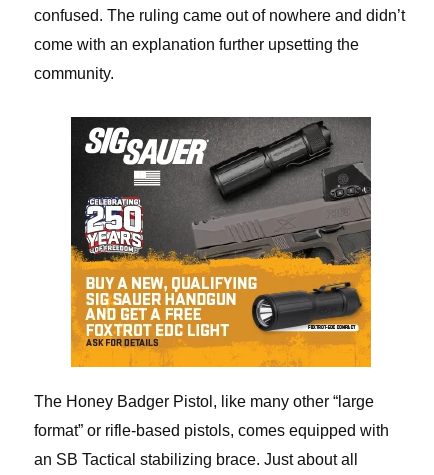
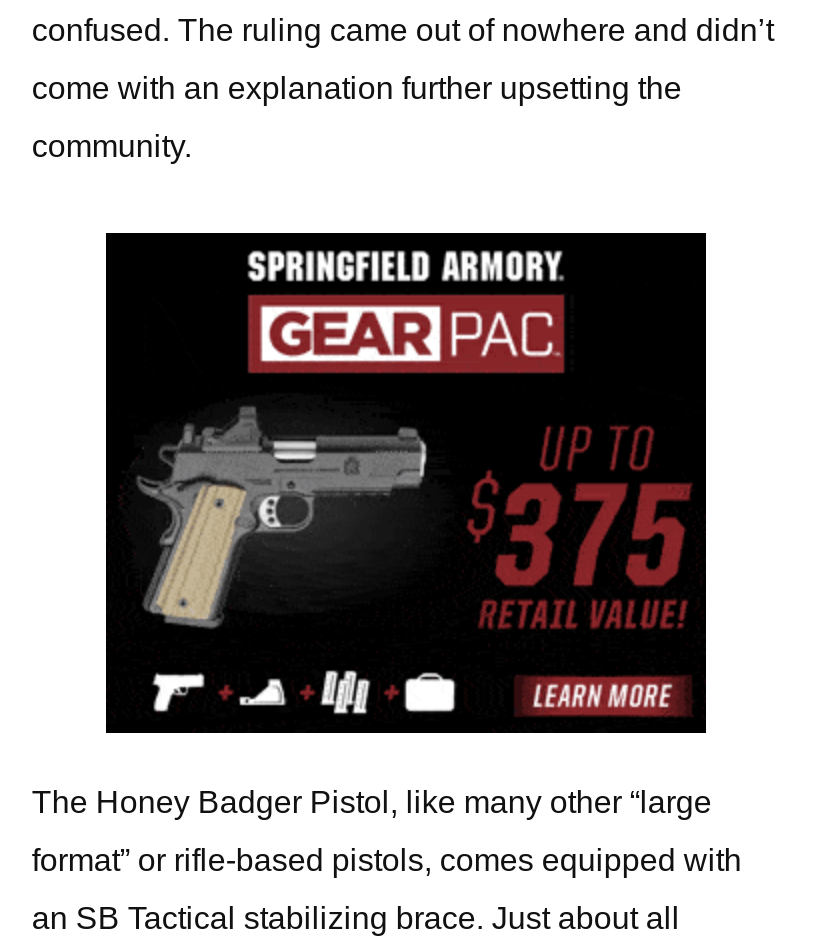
- [image]
+ [image]
